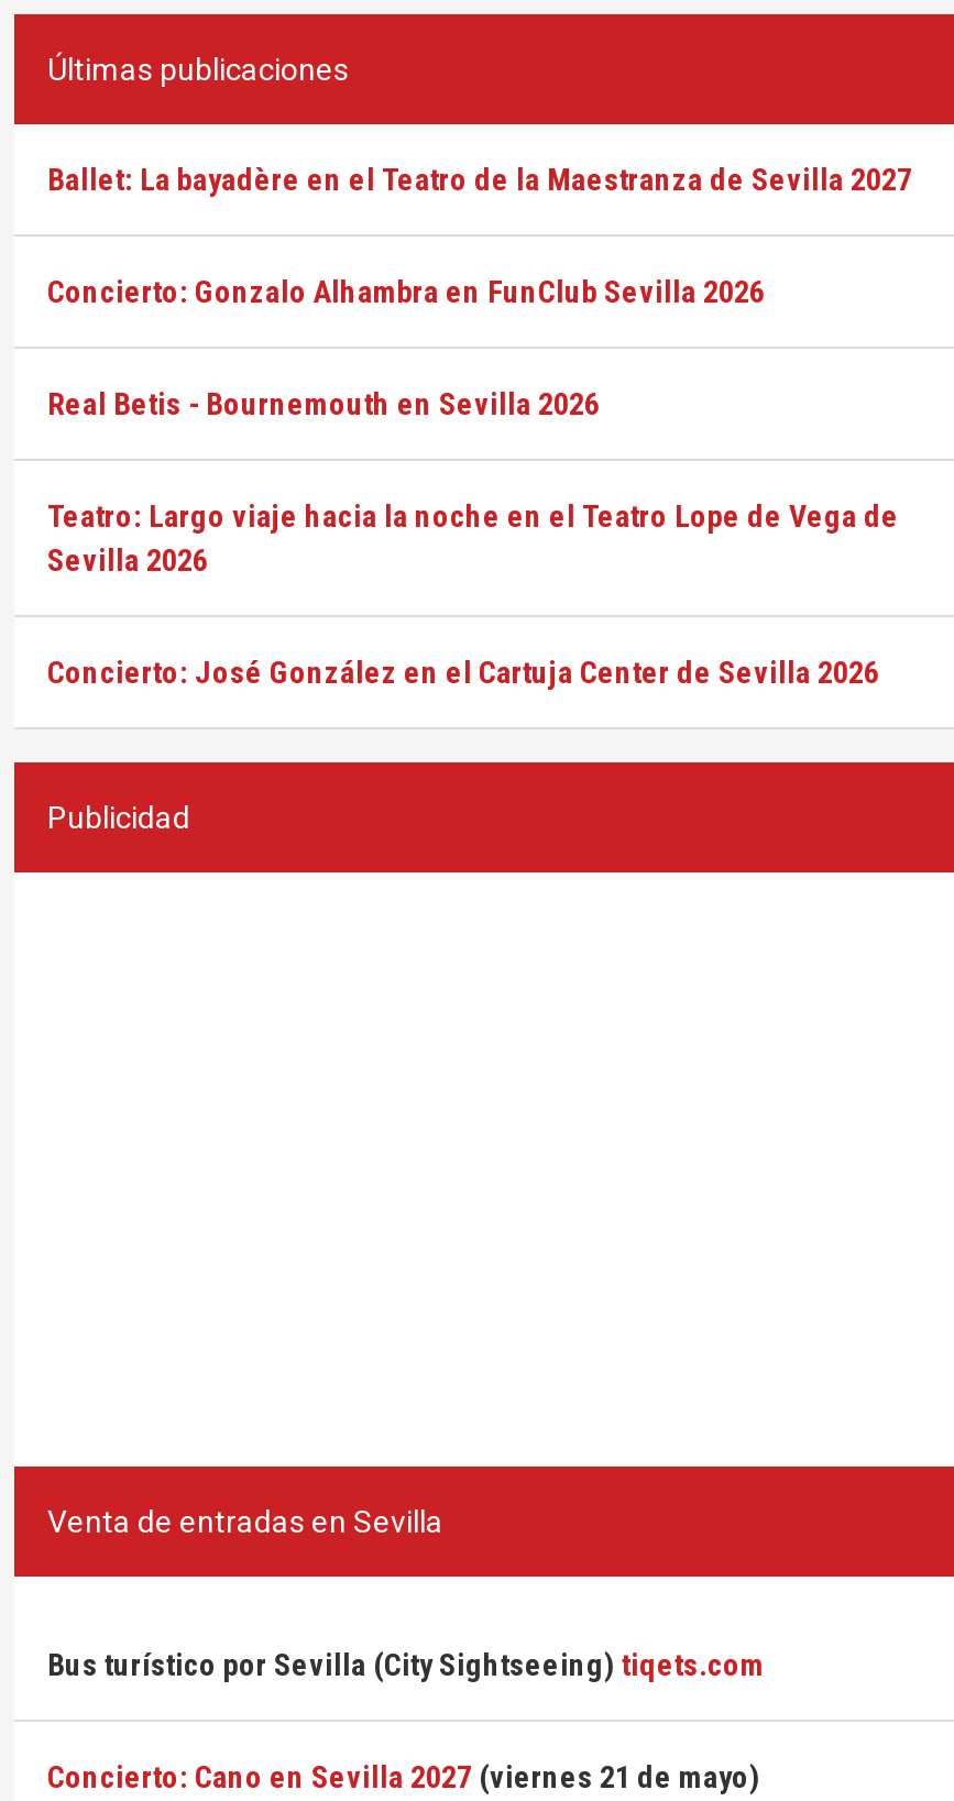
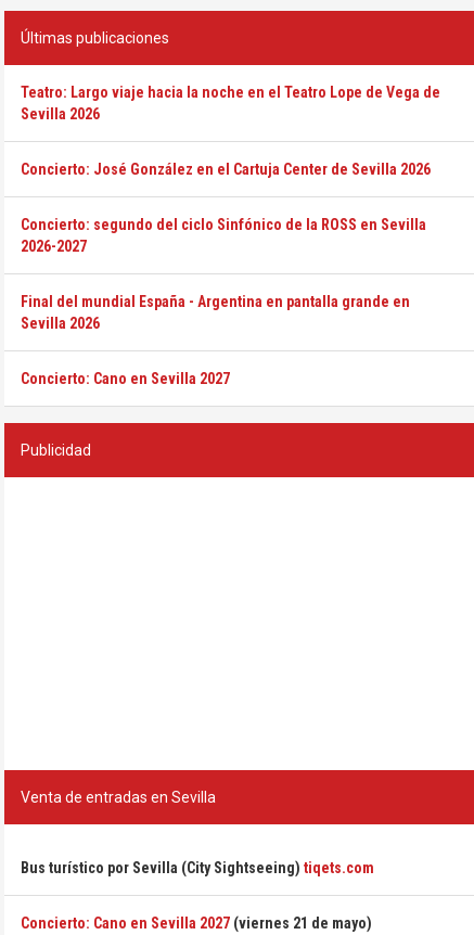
- Ballet: La bayadère en el Teatro de la Maestranza de Sevilla 2027
- Concierto: Gonzalo Alhambra en FunClub Sevilla 2026
- Real Betis - Bournemouth en Sevilla 2026

moved up: Teatro: Largo viaje hacia la noche en el Teatro Lope de Vega de | Sevilla 2026 | Concierto: José González en el Cartuja Center de Sevilla 2026

+ Concierto: segundo del ciclo Sinfónico de la ROSS en Sevilla
+ 2026-2027
+ Final del mundial España - Argentina en pantalla grande en
+ Sevilla 2026
+ Concierto: Cano en Sevilla 2027
